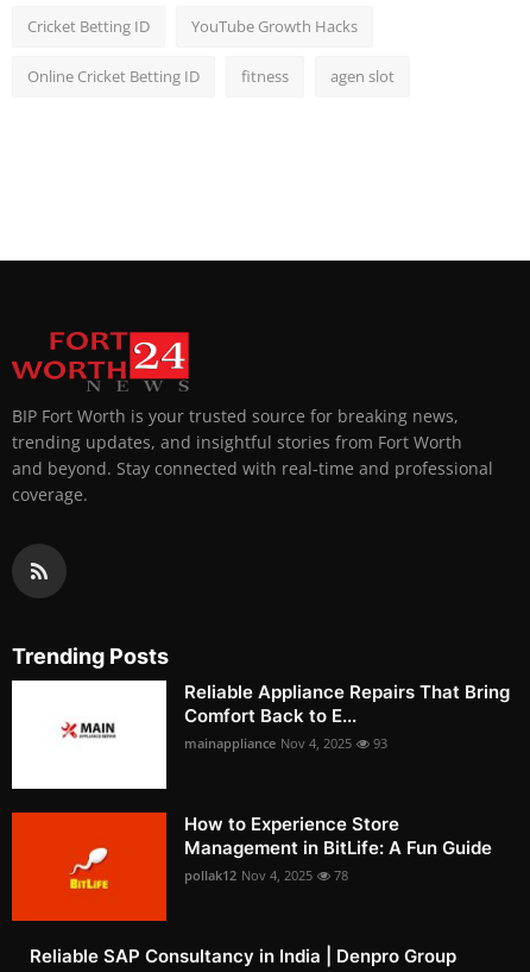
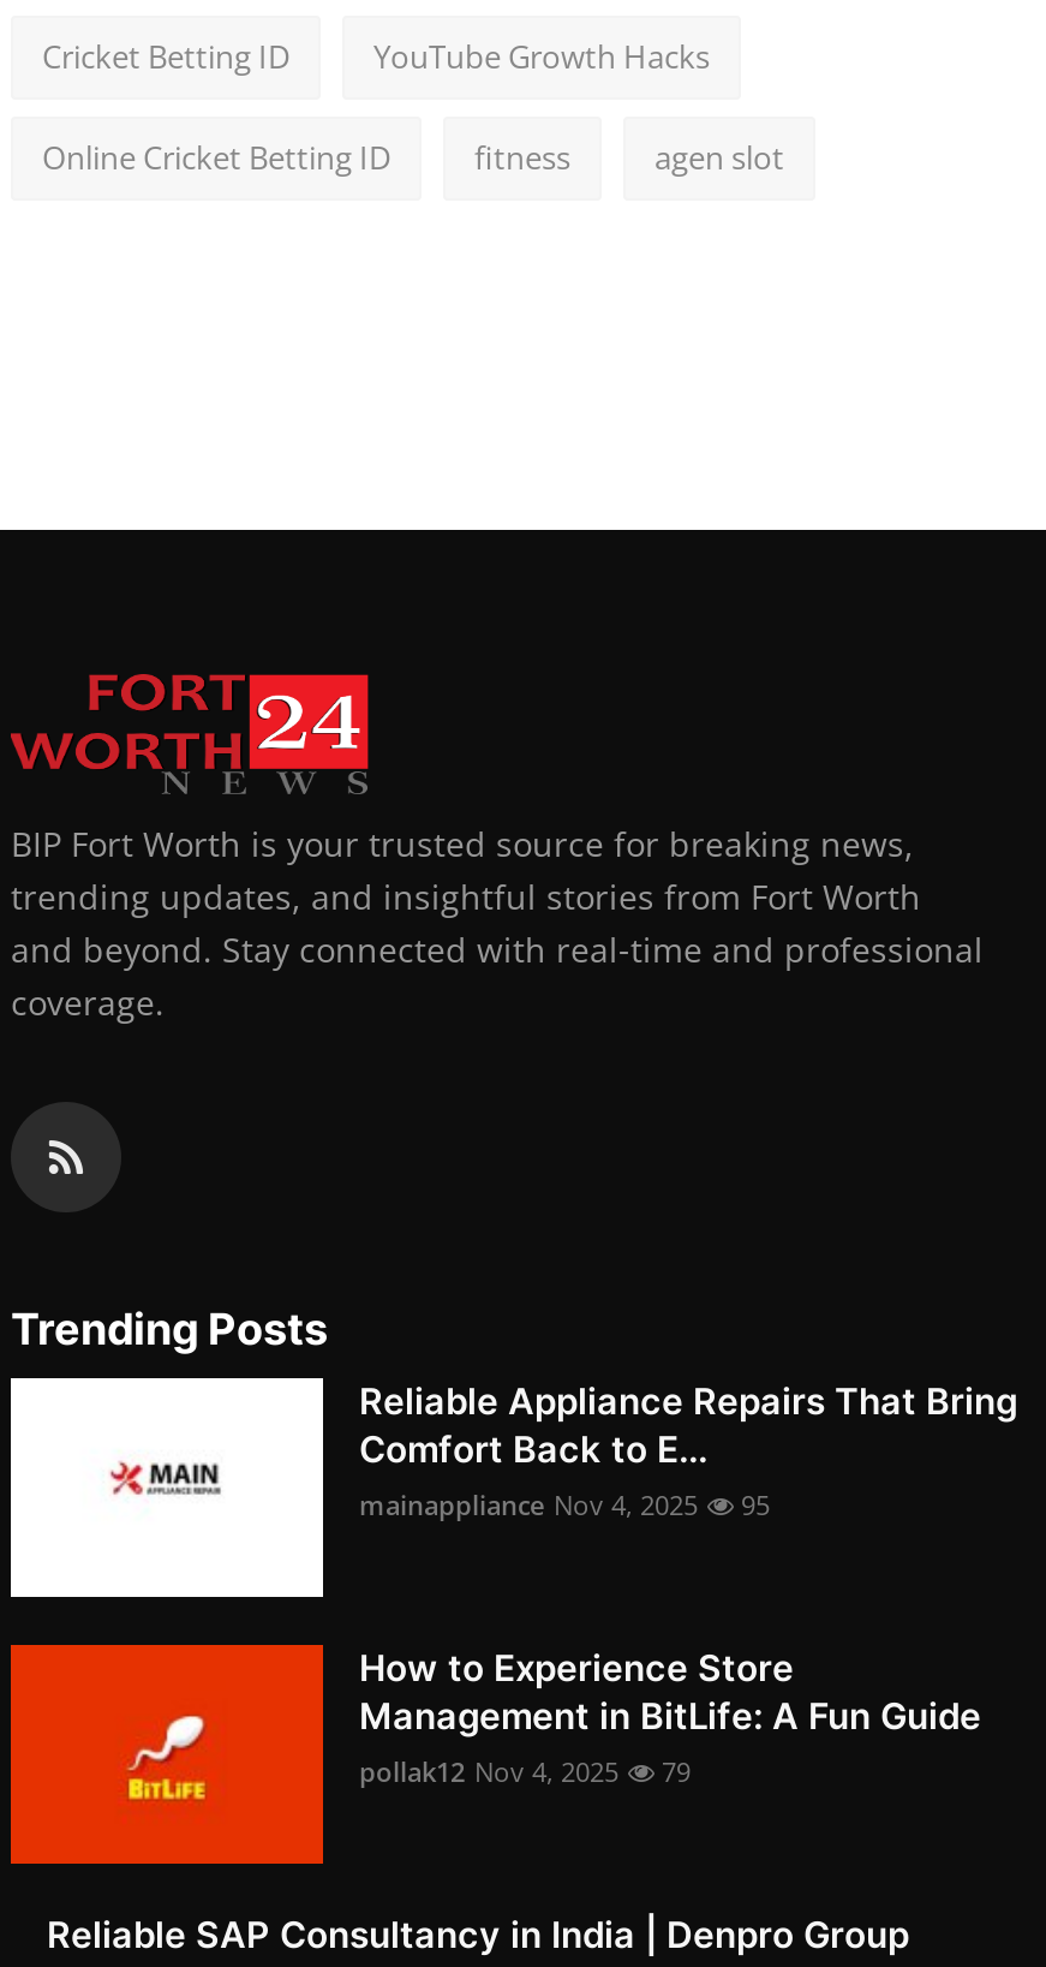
- mainappliance Nov 4, 2025 93
+ mainappliance Nov 4, 2025 95

- pollak12 Nov 4, 2025 78
+ pollak12 Nov 4, 2025 79
